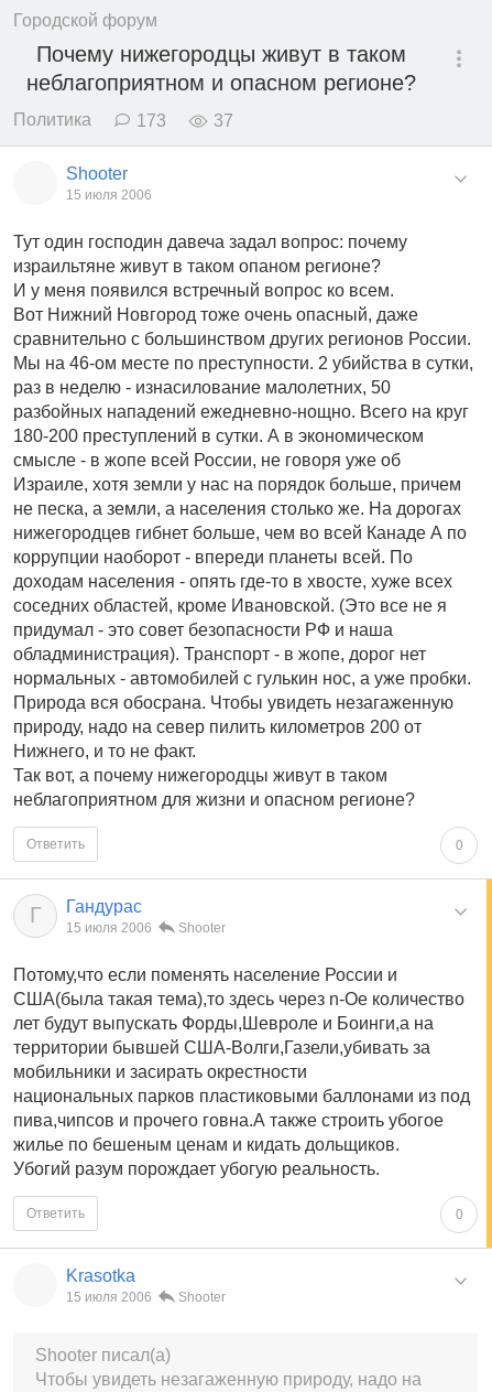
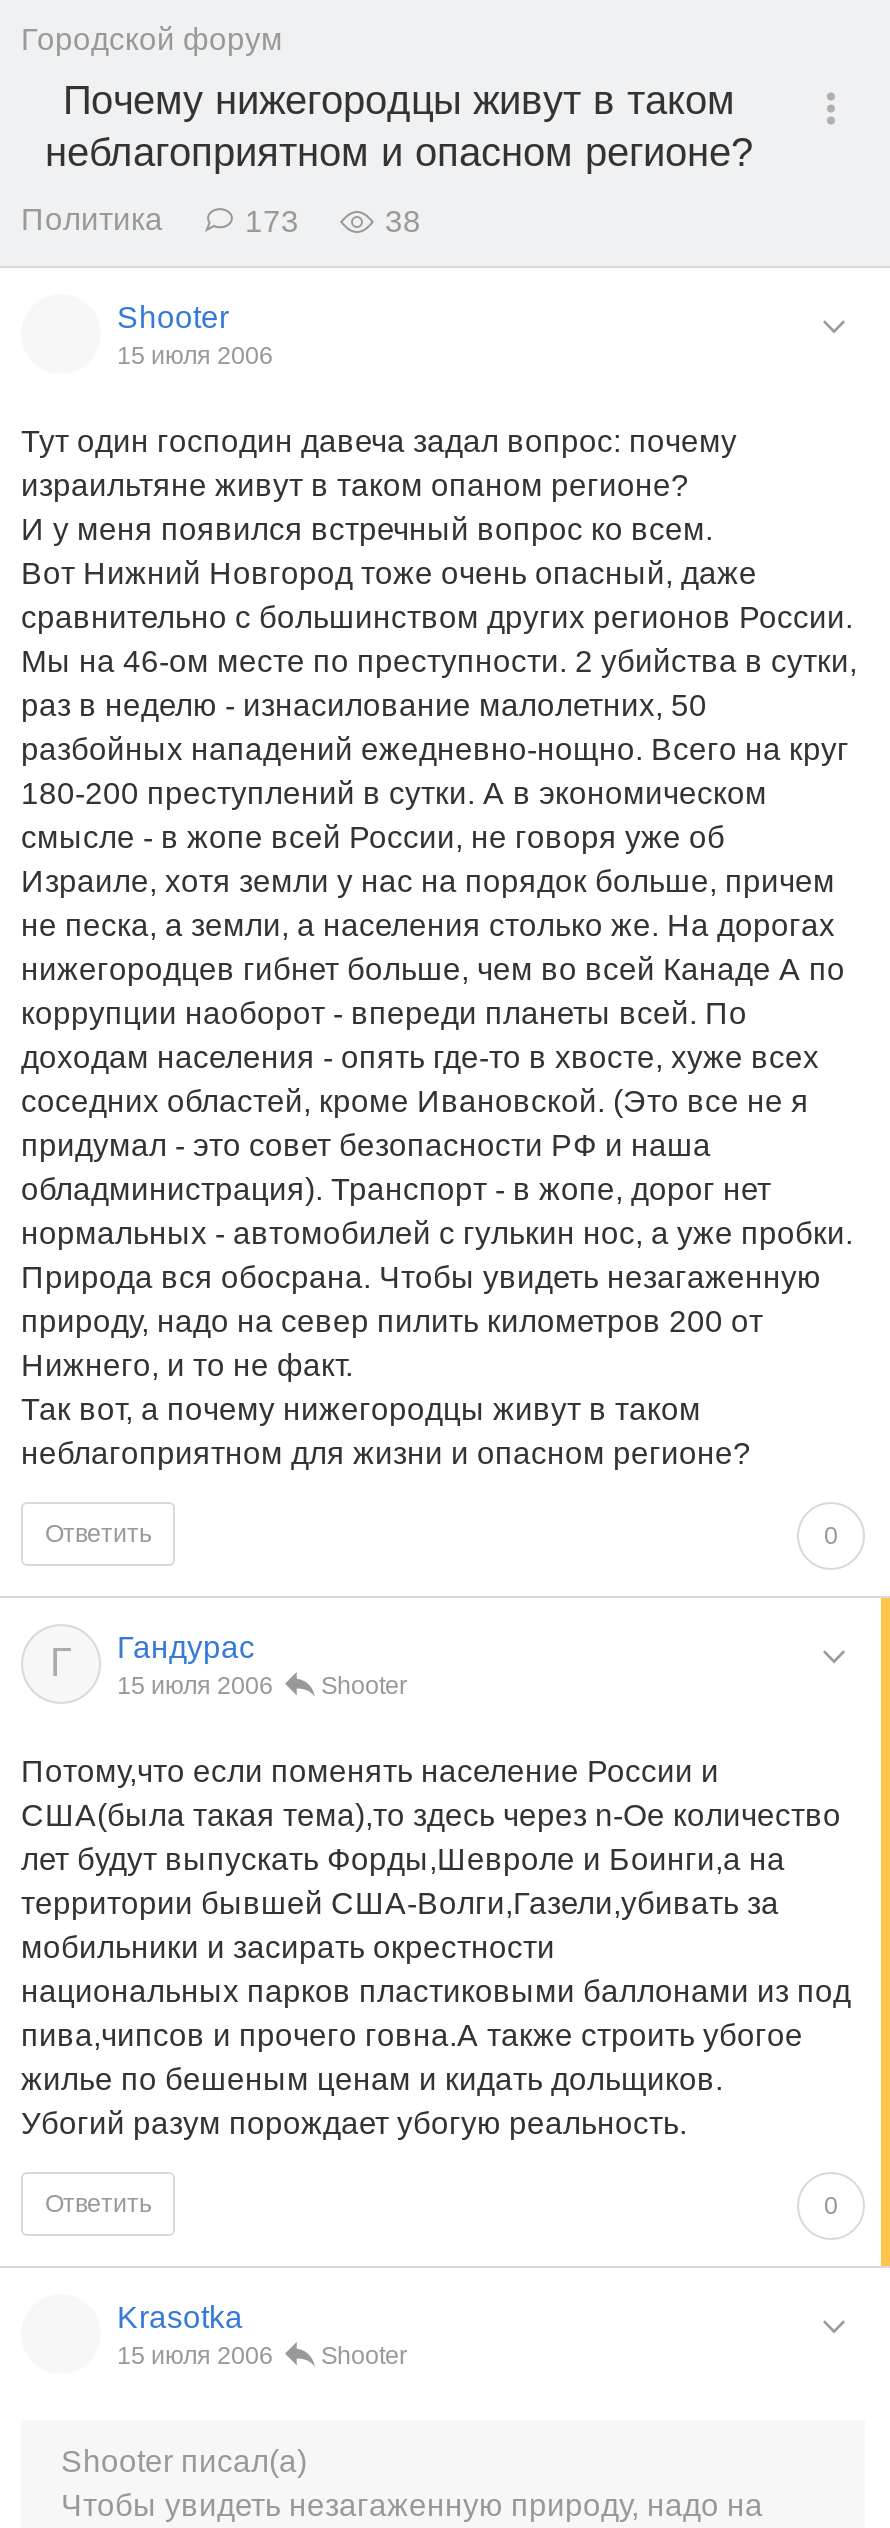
- 37
+ 38
